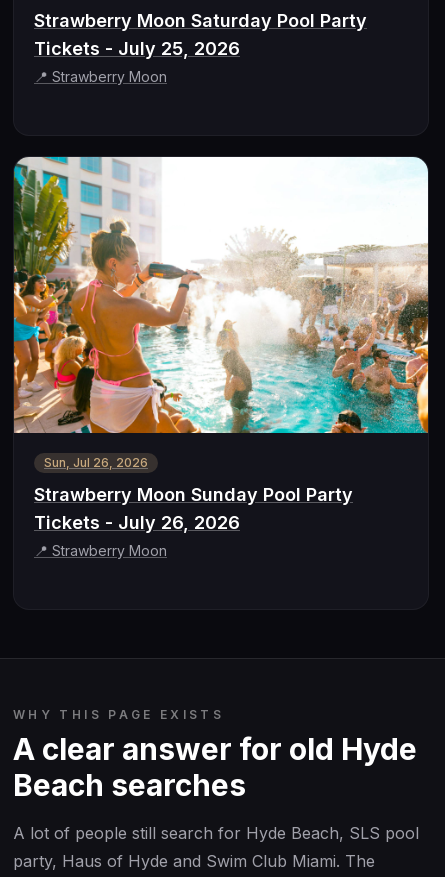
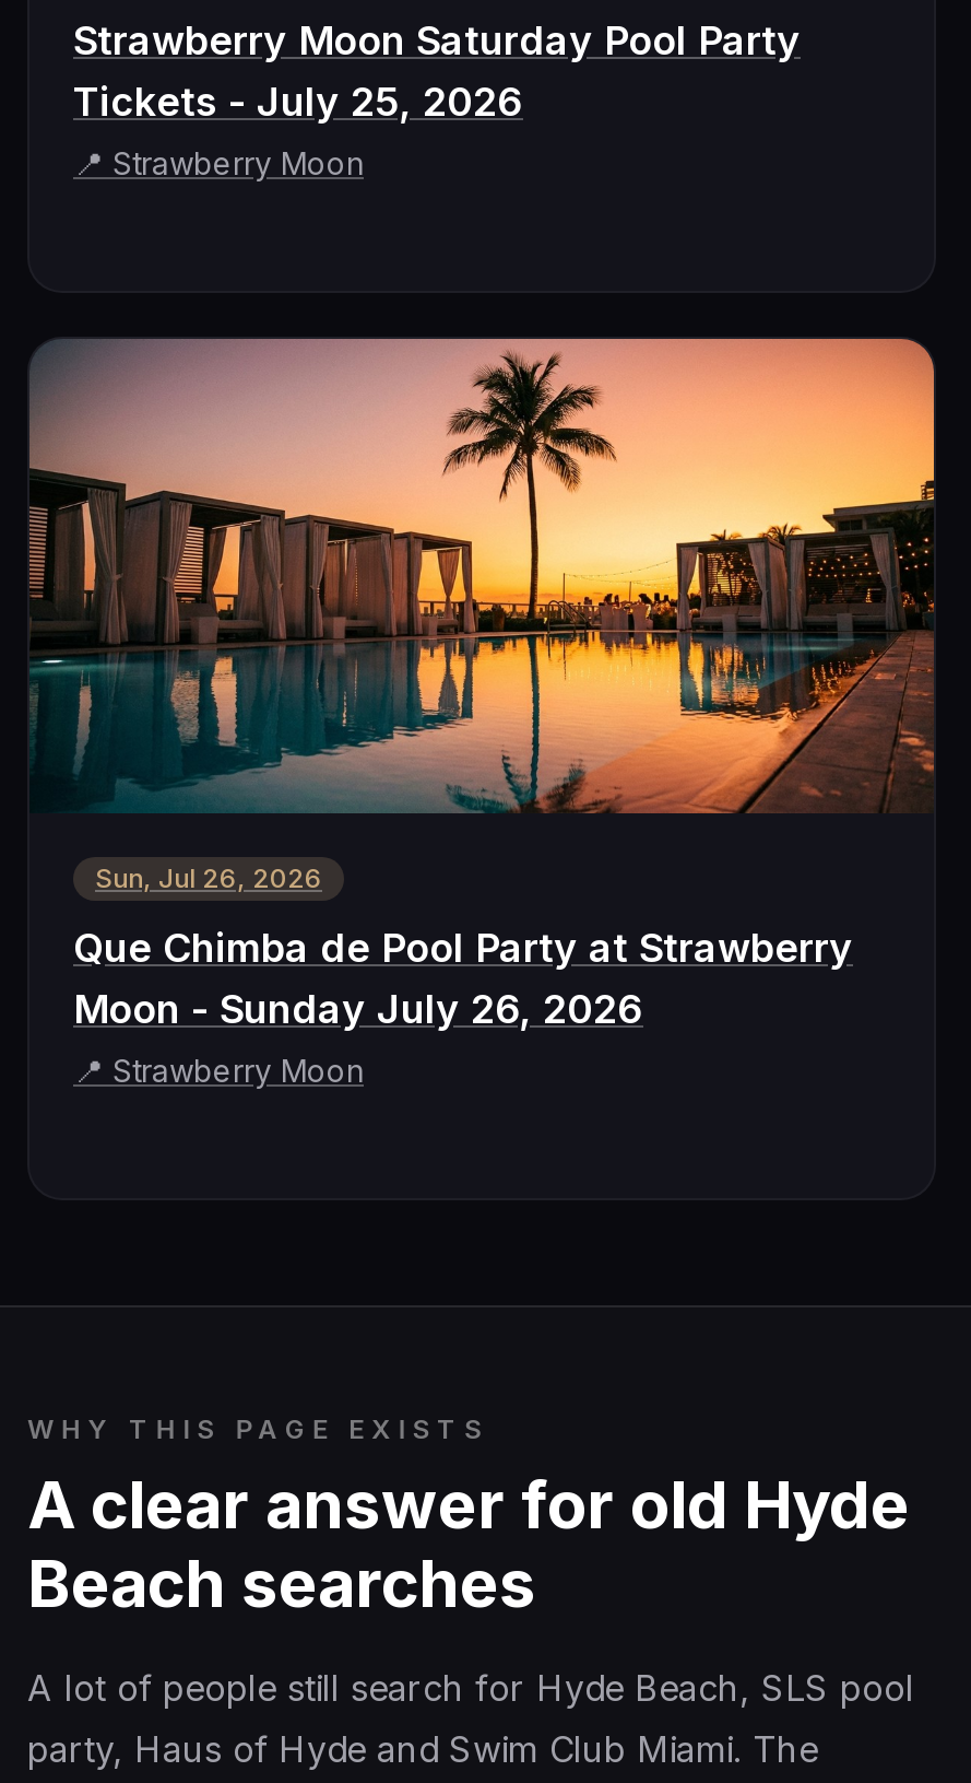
- [image]
+ [image]

- Strawberry Moon Sunday Pool Party
- Tickets - July 26, 2026
+ Que Chimba de Pool Party at Strawberry
+ Moon - Sunday July 26, 2026
